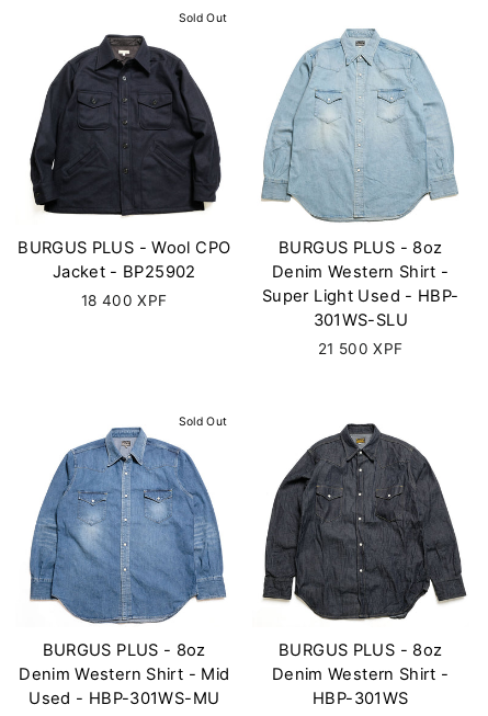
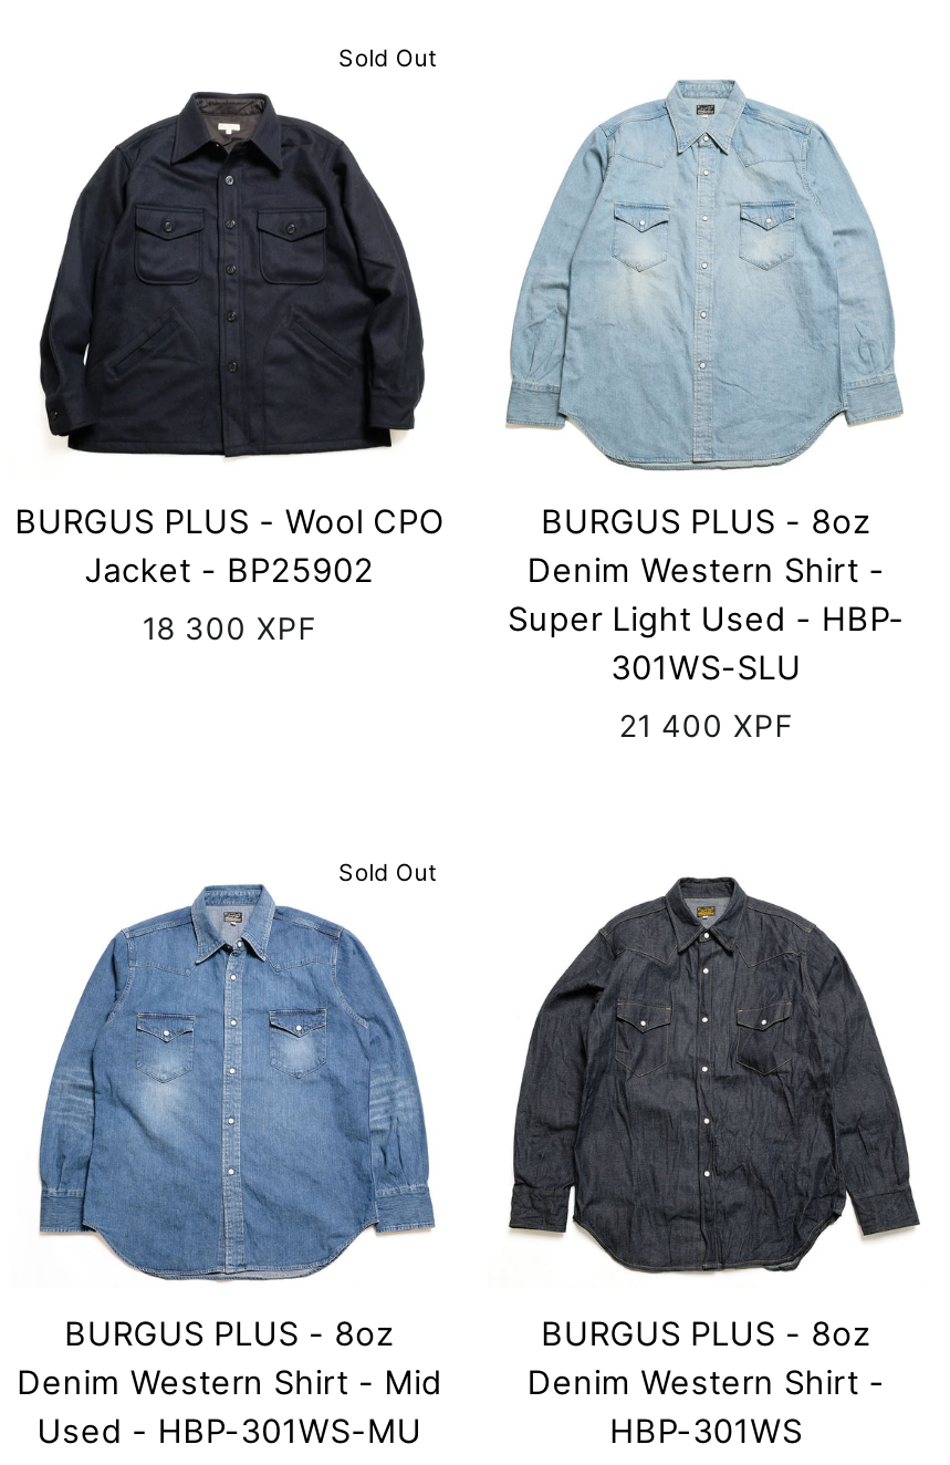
- 18 400 XPF
+ 18 300 XPF

- 21 500 XPF
+ 21 400 XPF
